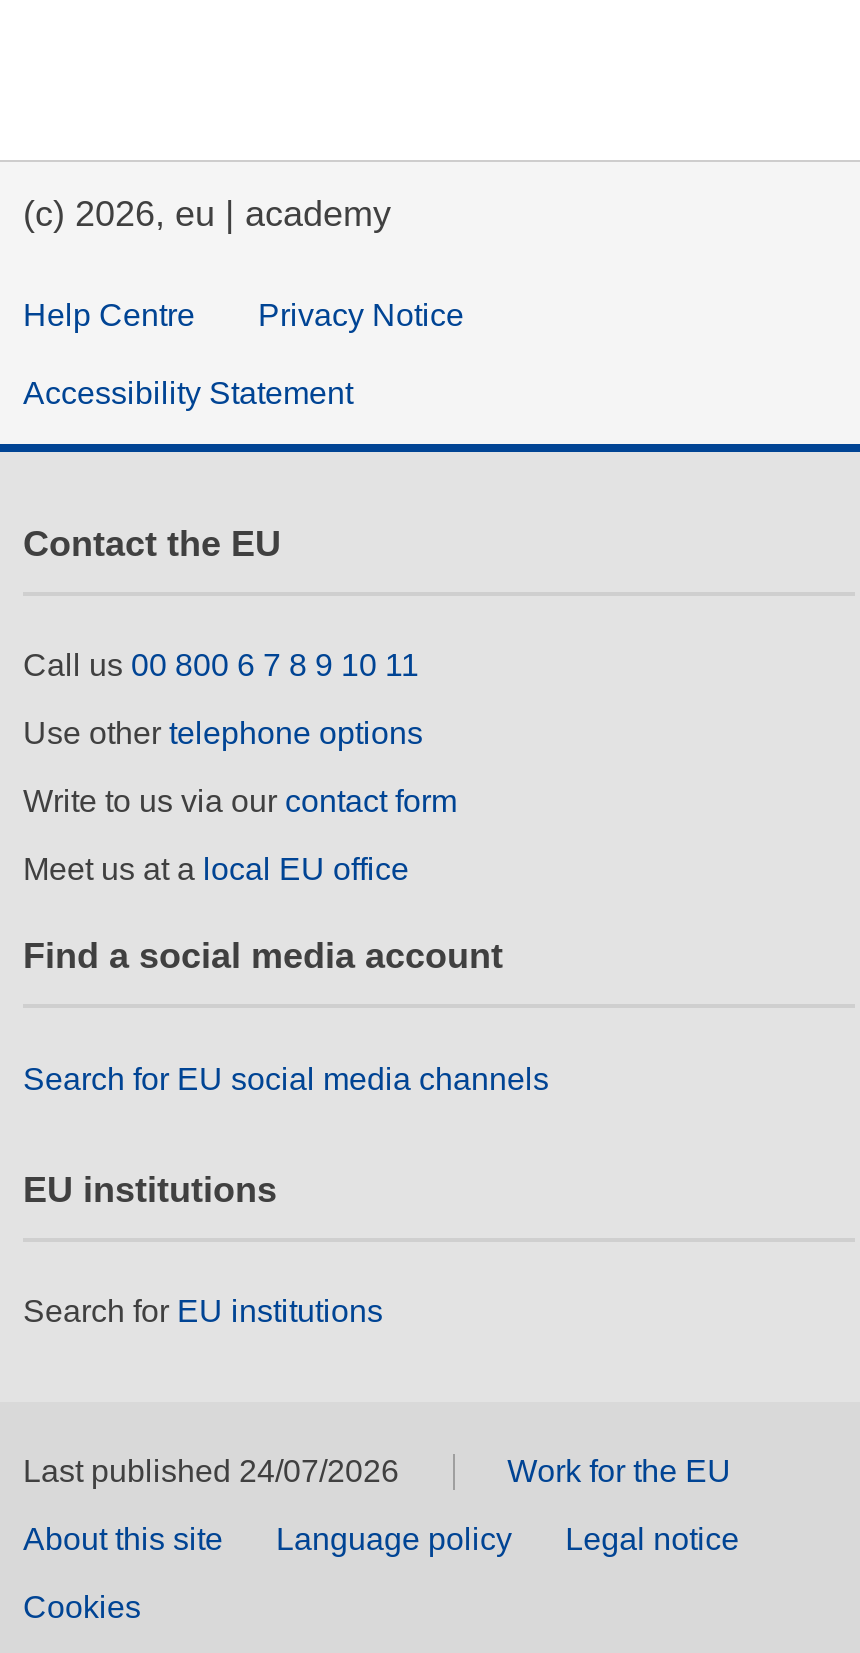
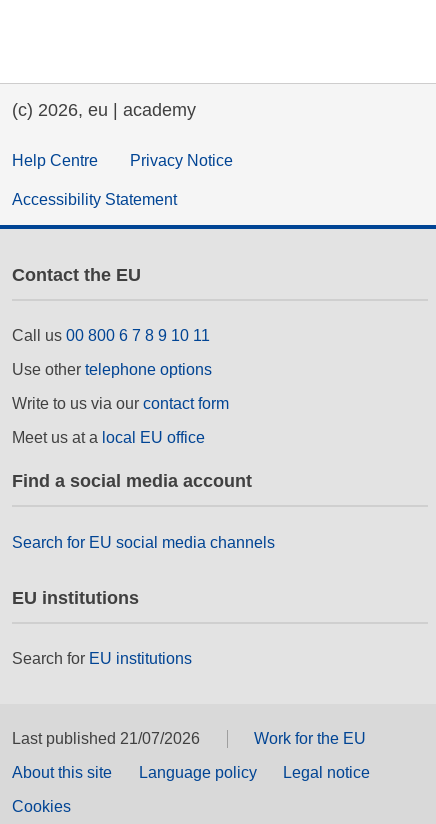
- Last published 24/07/2026
+ Last published 21/07/2026
